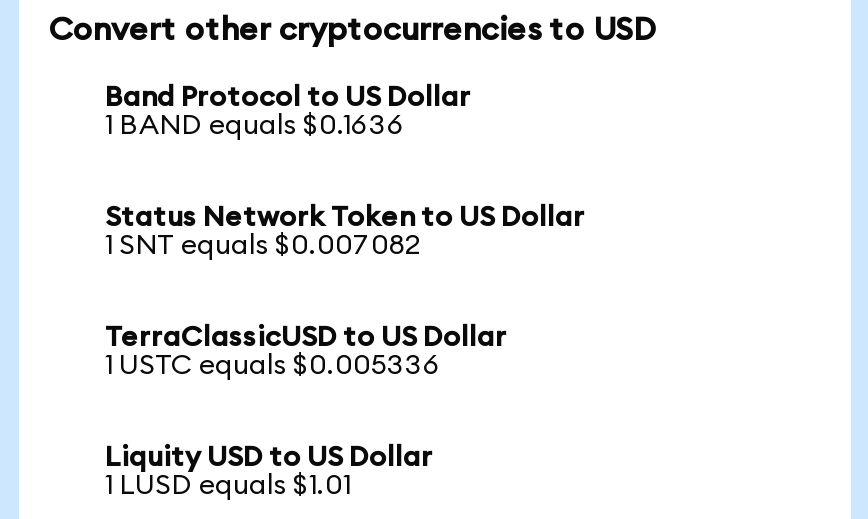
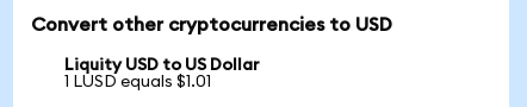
- Band Protocol to US Dollar
- 1 BAND equals $0.1636
- Status Network Token to US Dollar
- 1 SNT equals $0.007082
- TerraClassicUSD to US Dollar
- 1 USTC equals $0.005336
